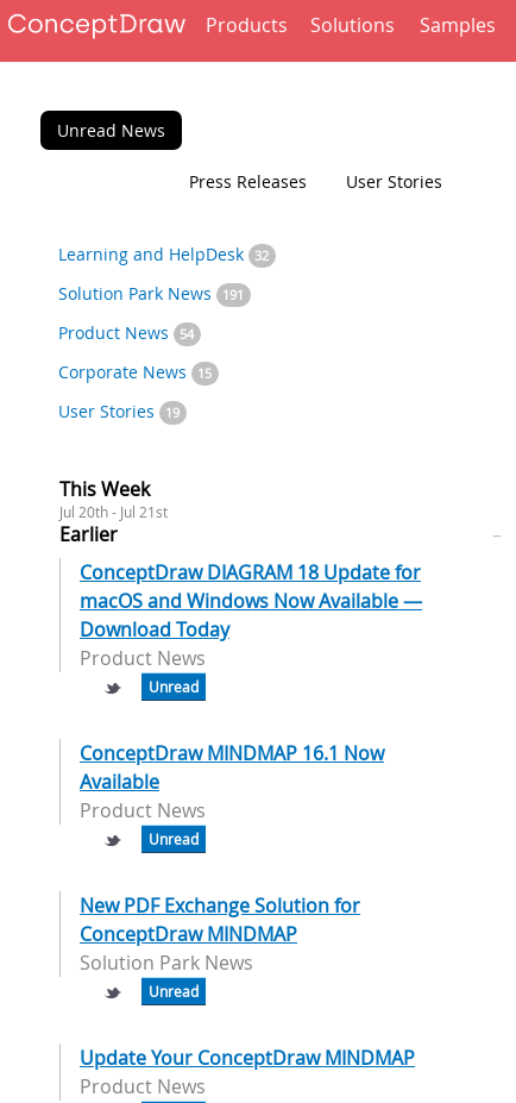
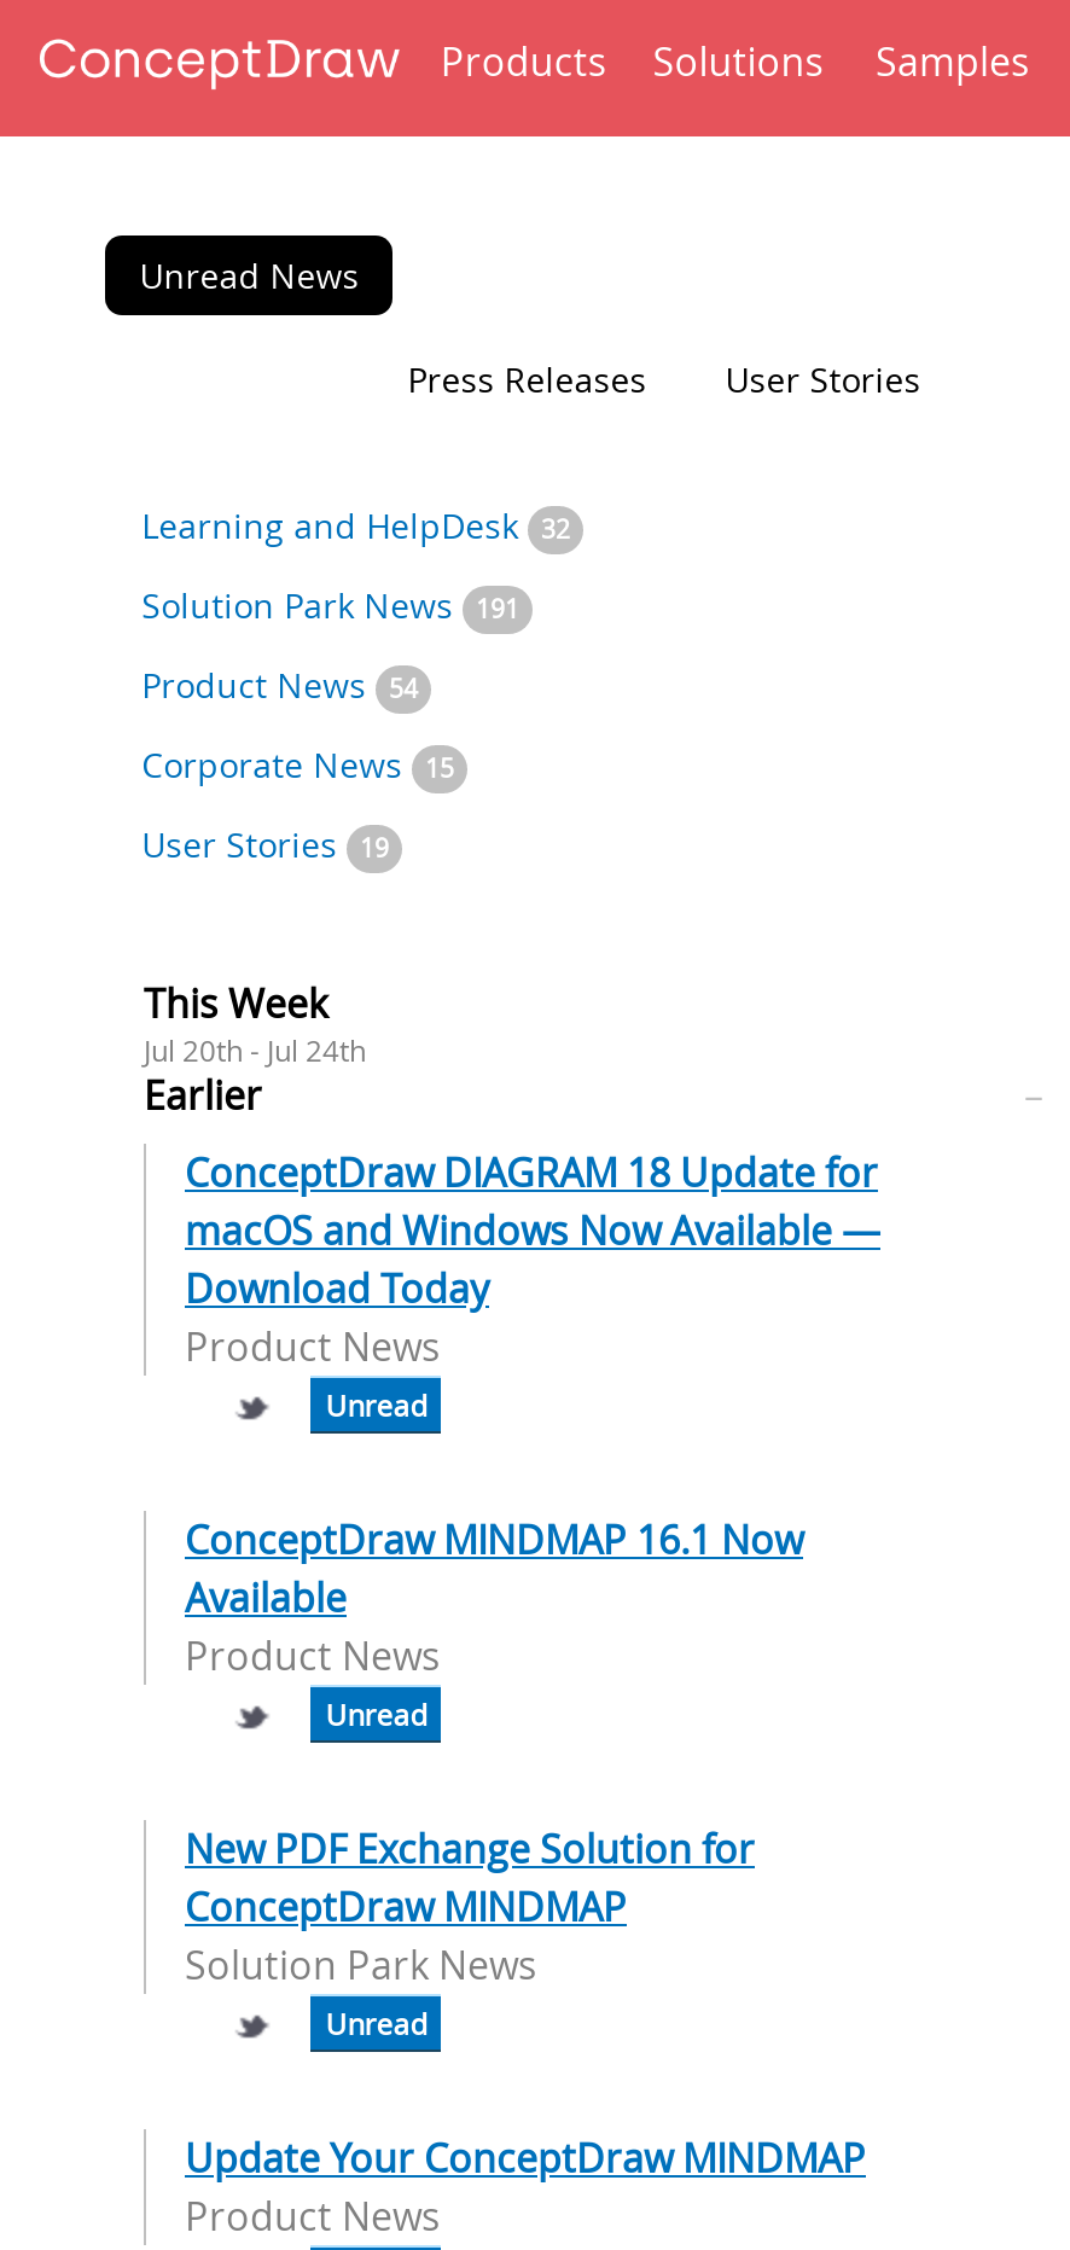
- Jul 20th - Jul 21st
+ Jul 20th - Jul 24th
